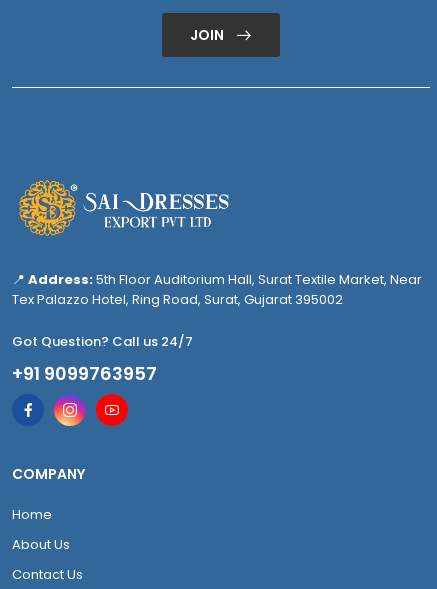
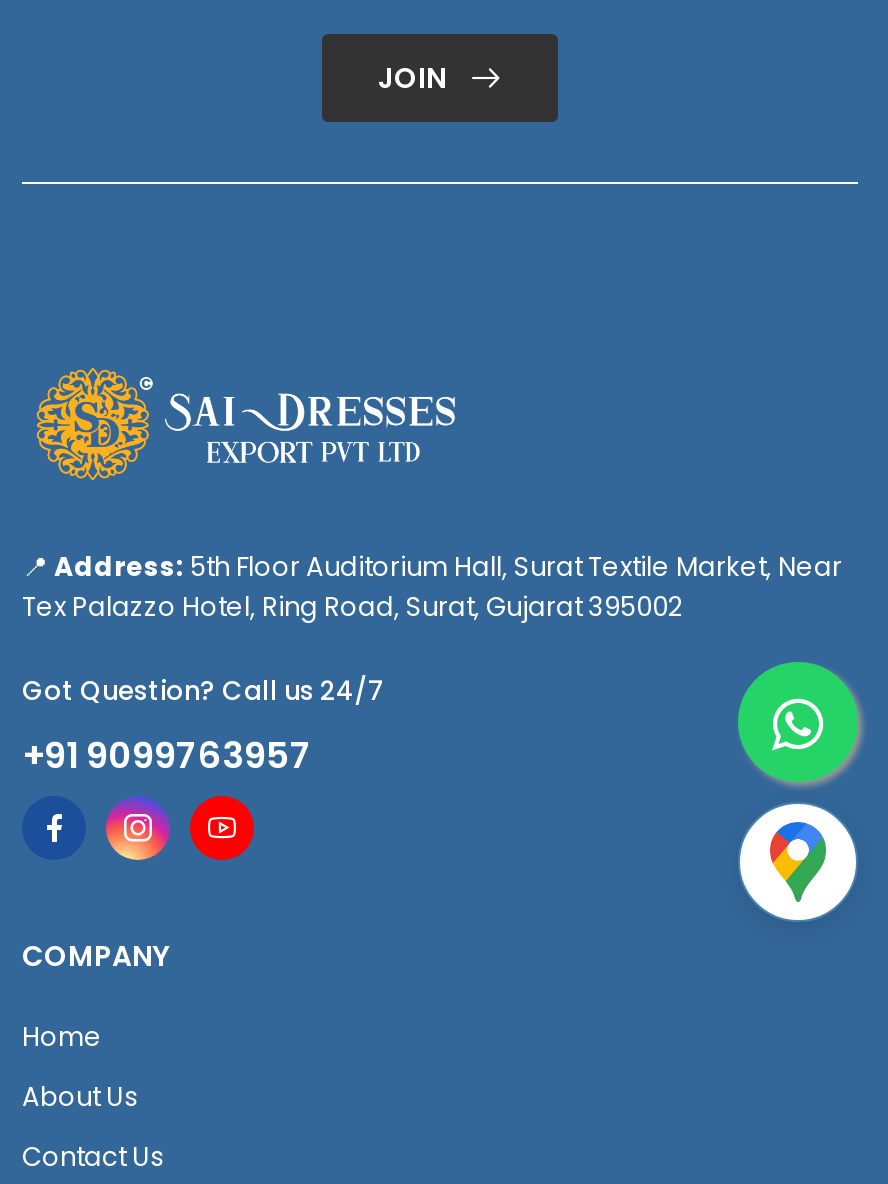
+ [image]

+ [image]
